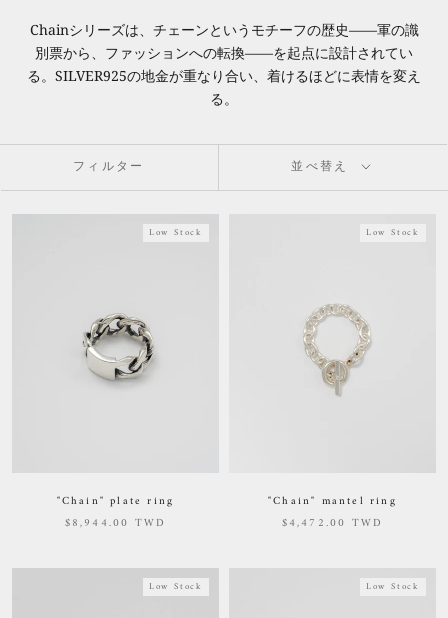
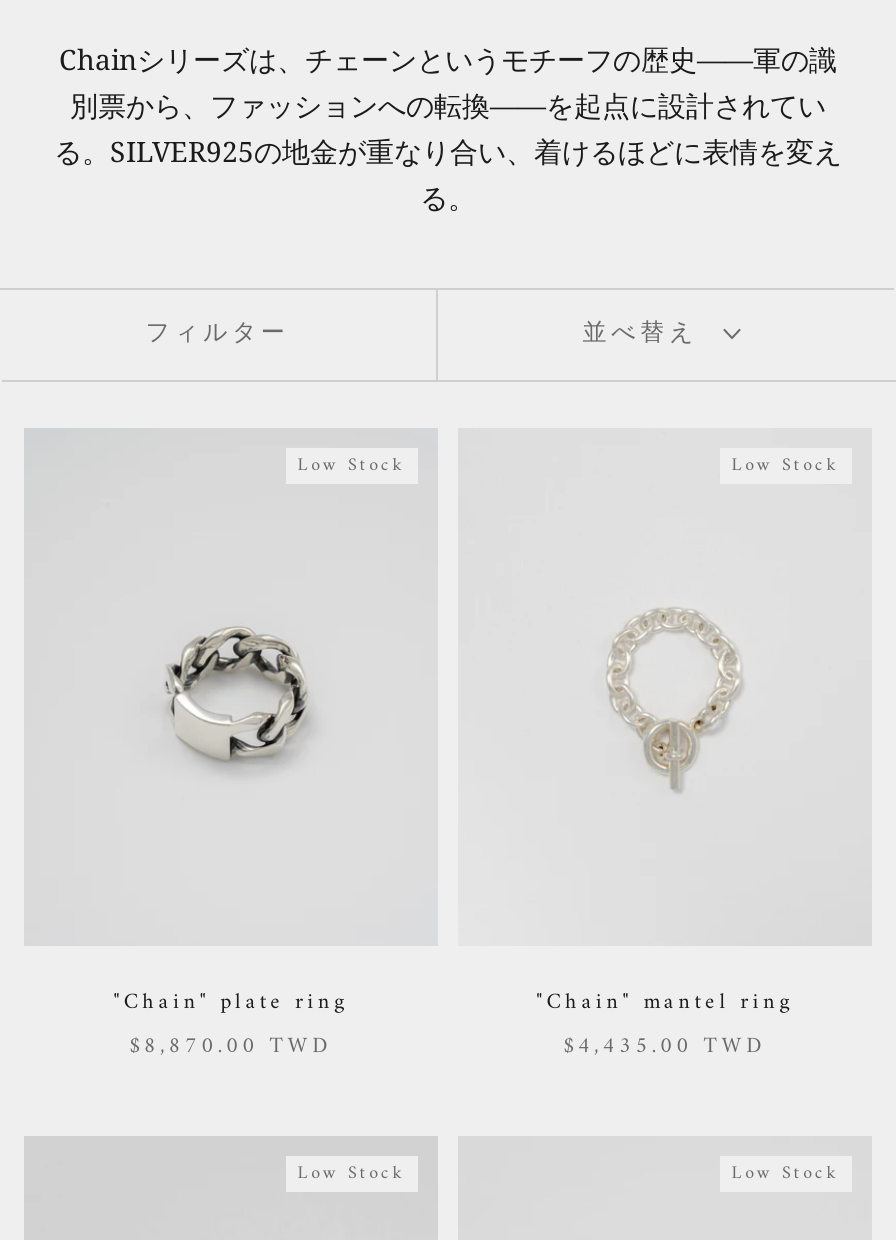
- $8,944.00 TWD
+ $8,870.00 TWD

- $4,472.00 TWD
+ $4,435.00 TWD
